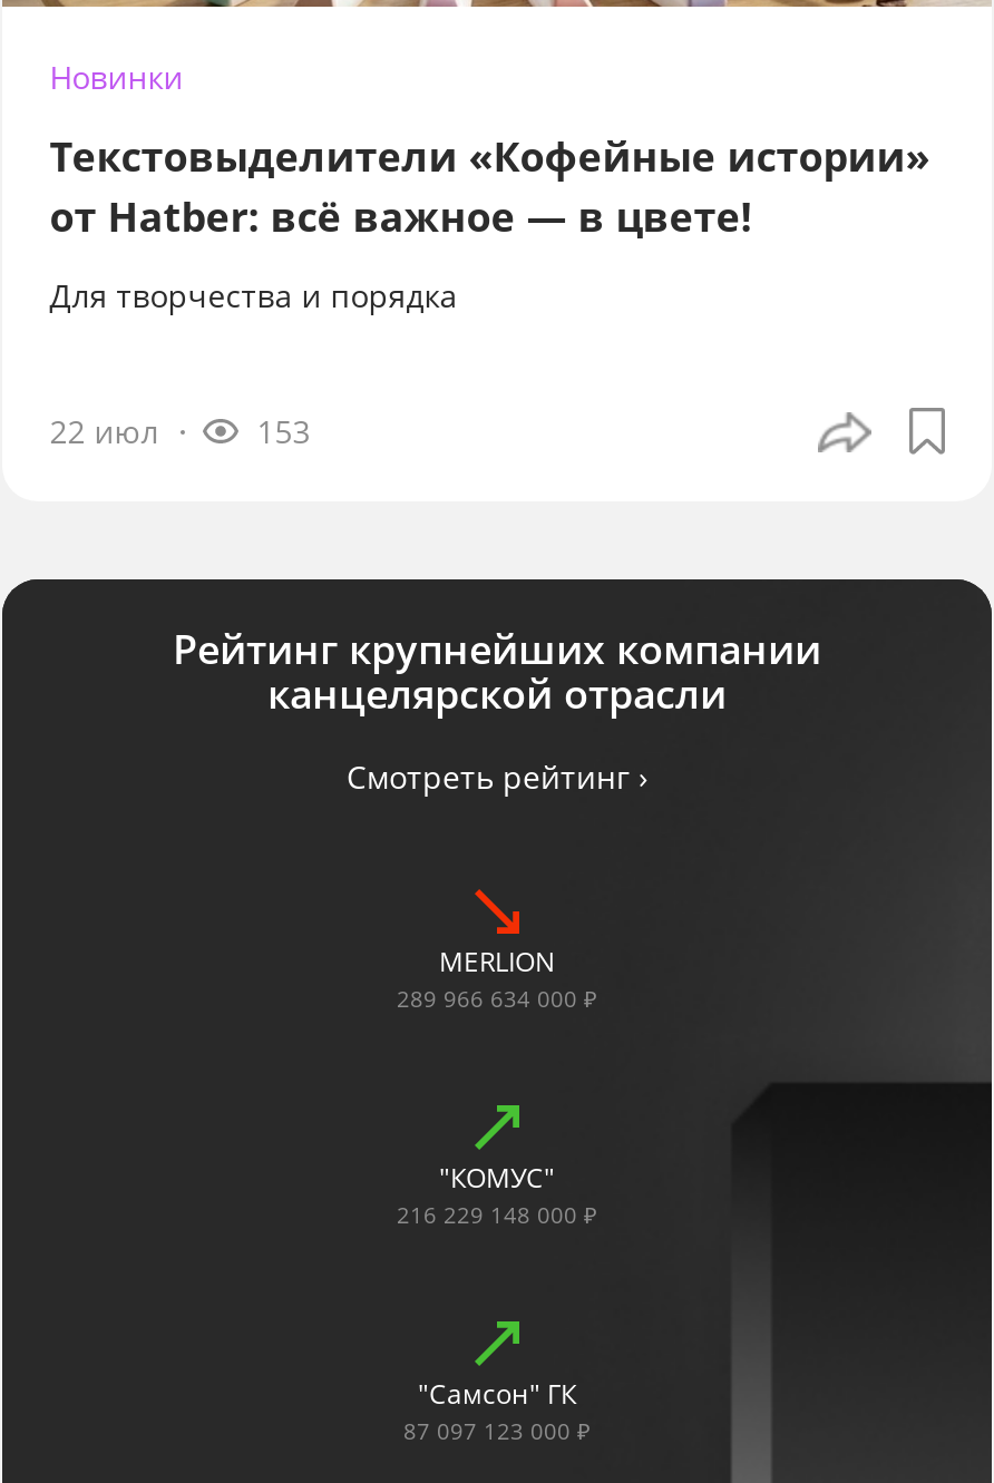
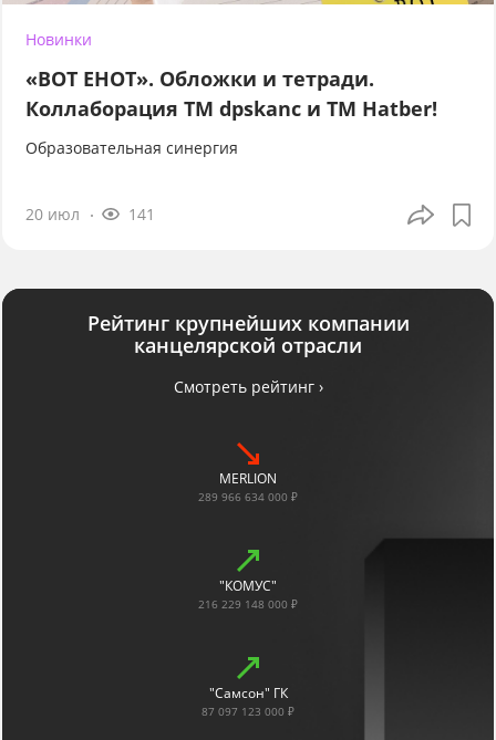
- Текстовыделители «Кофейные истории»
- от Hatber: всё важное — в цвете!
+ «ВОТ ЕНОТ». Обложки и тетради.
+ Коллаборация TM dpskanc и ТМ Hatber!

- Для творчества и порядка
+ Образовательная синергия

- 22 июл
- 153
+ 20 июл
+ 141
